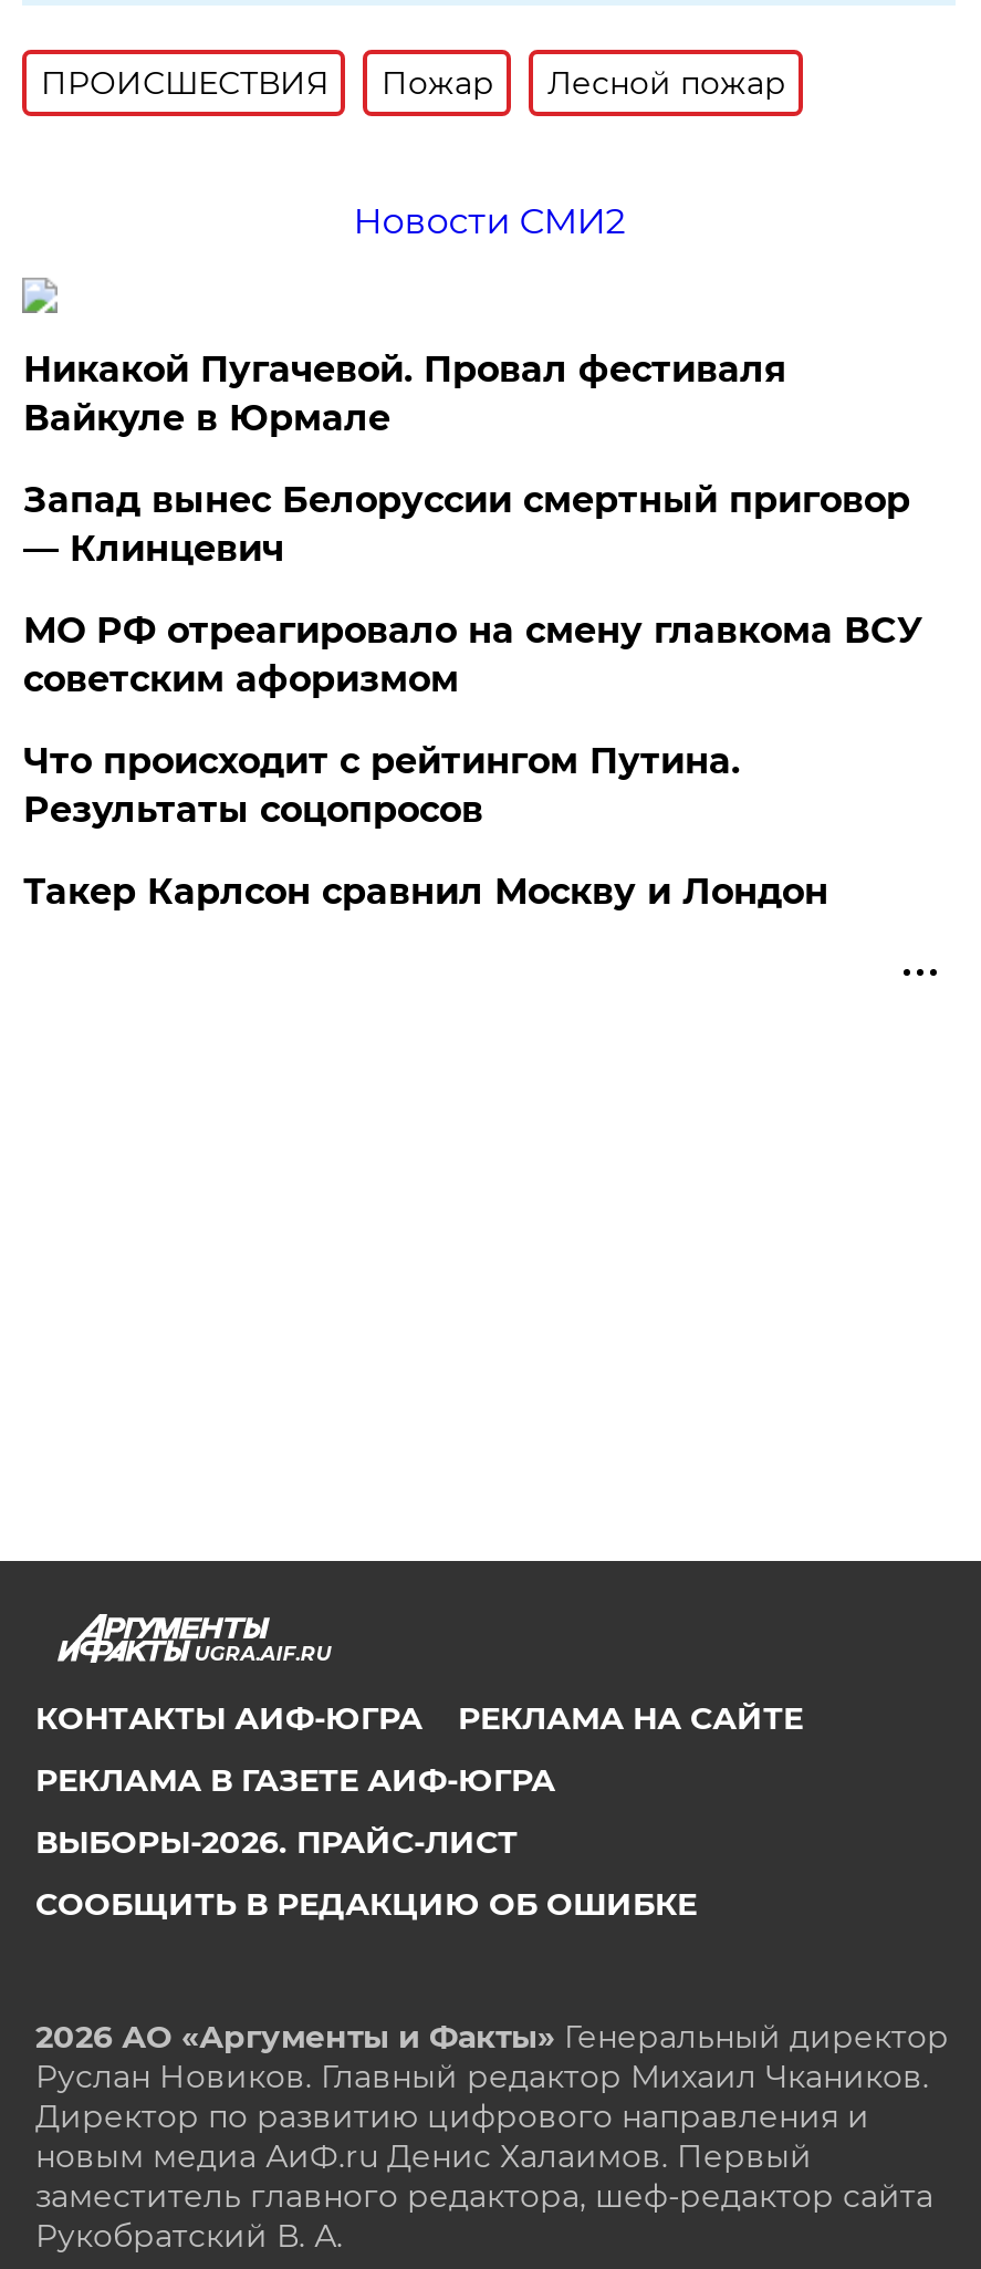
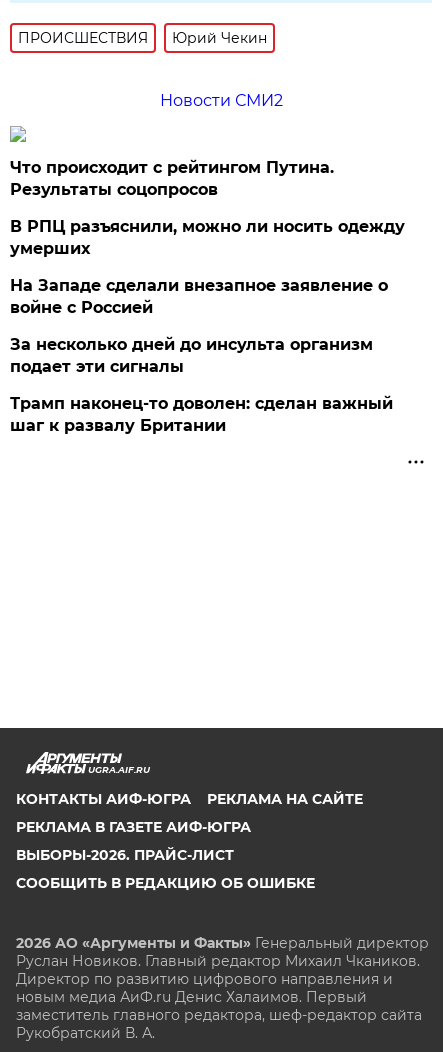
- Пожар
- Лесной пожар
+ Юрий Чекин

- Никакой Пугачевой. Провал фестиваля
- Вайкуле в Юрмале
- Запад вынес Белоруссии смертный приговор
- — Клинцевич
- МО РФ отреагировало на смену главкома ВСУ
- советским афоризмом

moved up: Что происходит с рейтингом Путина. | Результаты соцопросов

- Такер Карлсон сравнил Москву и Лондон
+ В РПЦ разъяснили, можно ли носить одежду
+ умерших
+ На Западе сделали внезапное заявление о
+ войне с Россией
+ За несколько дней до инсульта организм
+ подает эти сигналы
+ Трамп наконец-то доволен: сделан важный
+ шаг к развалу Британии
